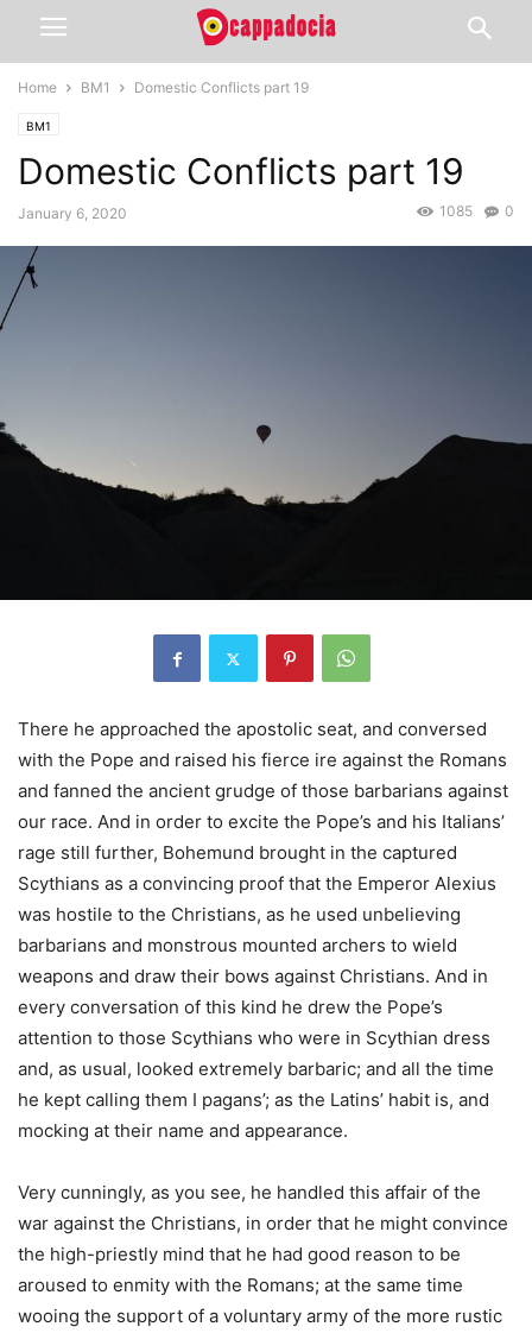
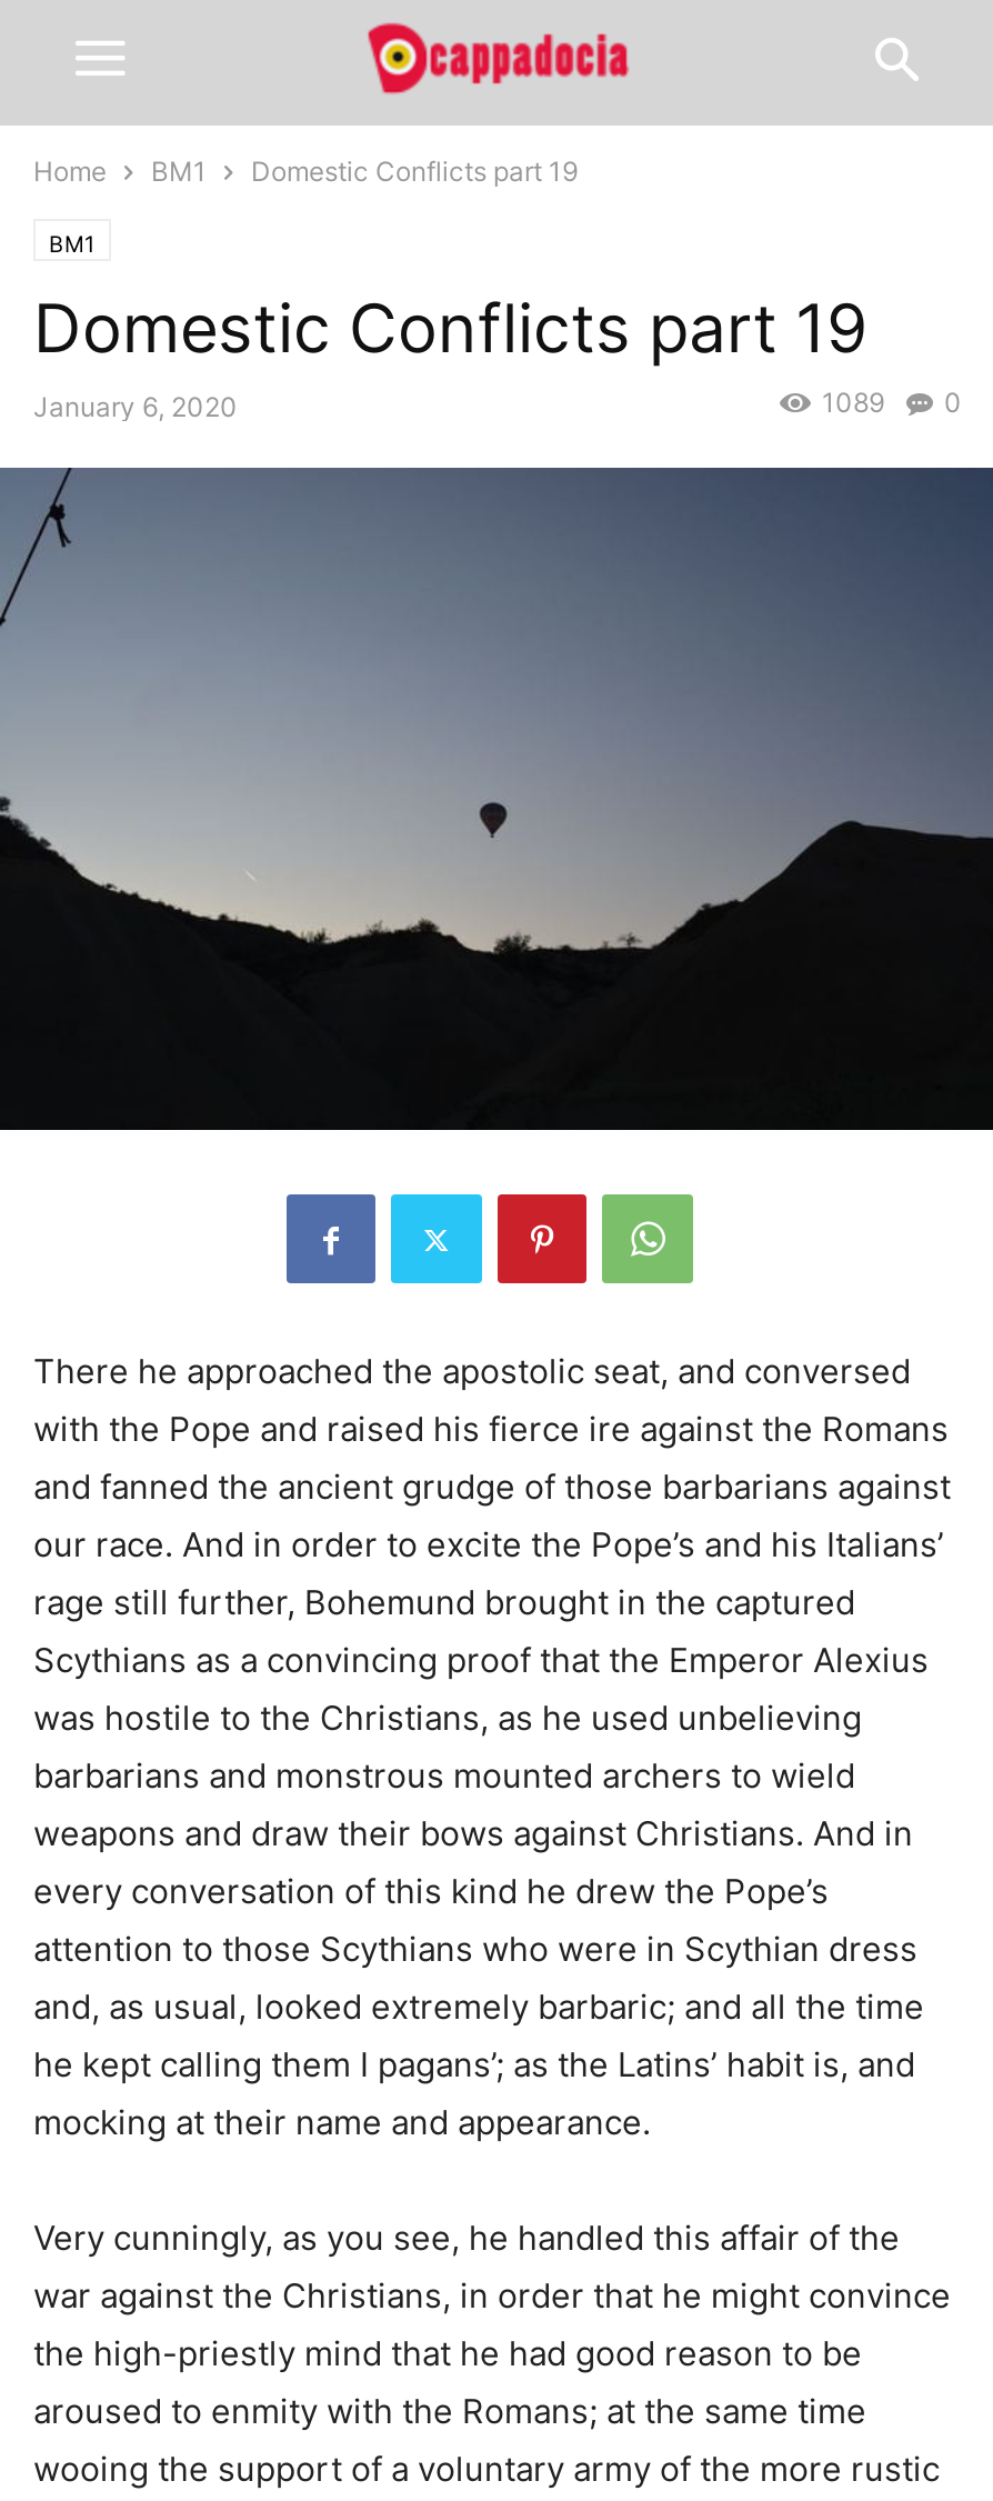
- 1085 0
+ 1089 0
